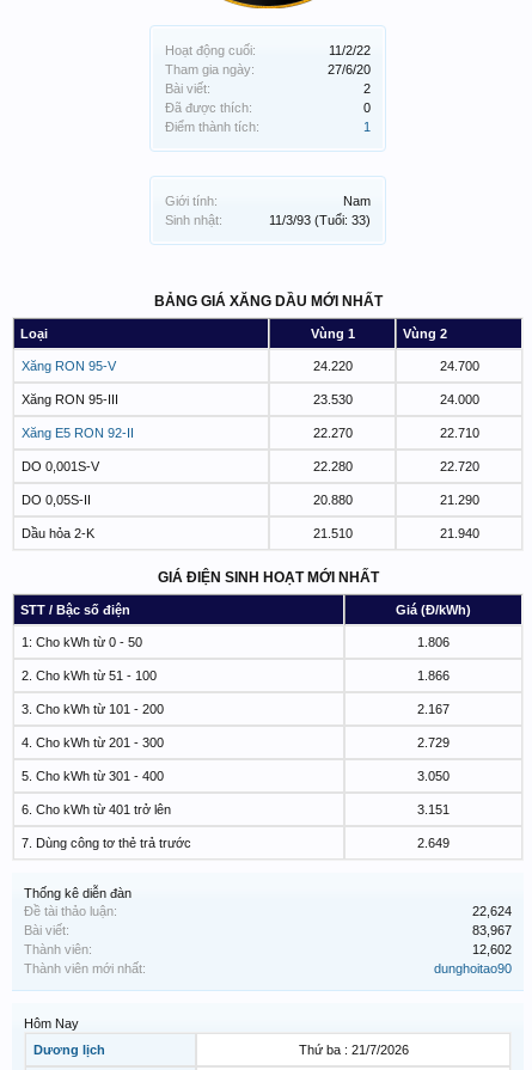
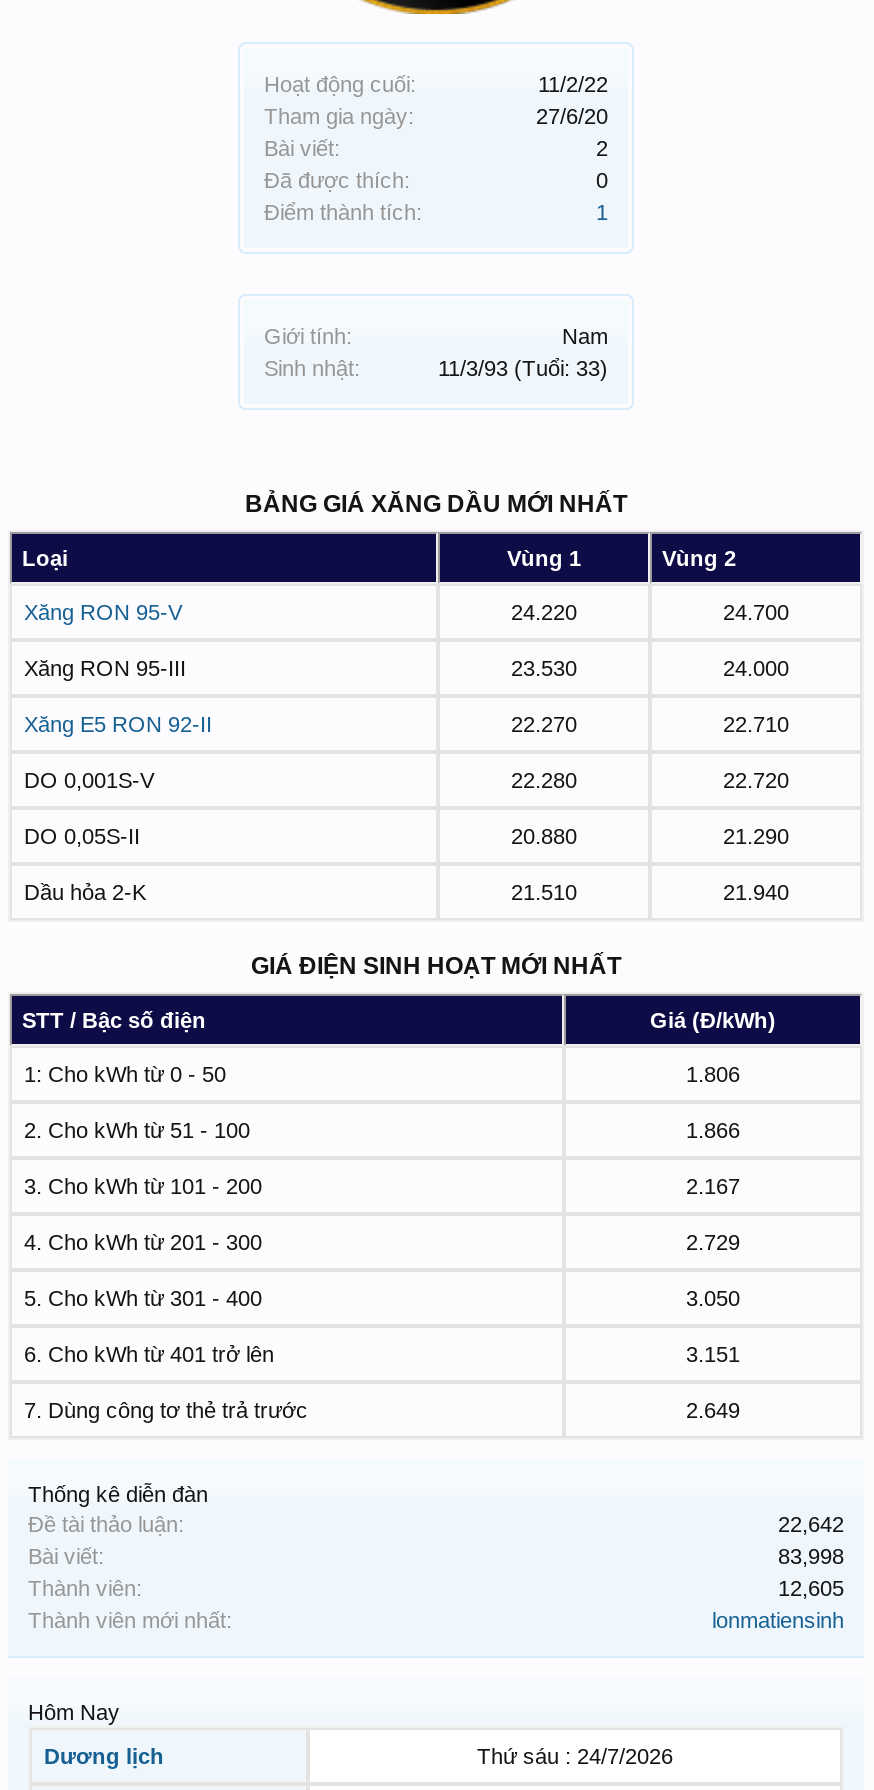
- 22,624
+ 22,642

- 83,967
+ 83,998

- 12,602
+ 12,605

- dunghoitao90
+ lonmatiensinh

- Thứ ba : 21/7/2026
+ Thứ sáu : 24/7/2026
